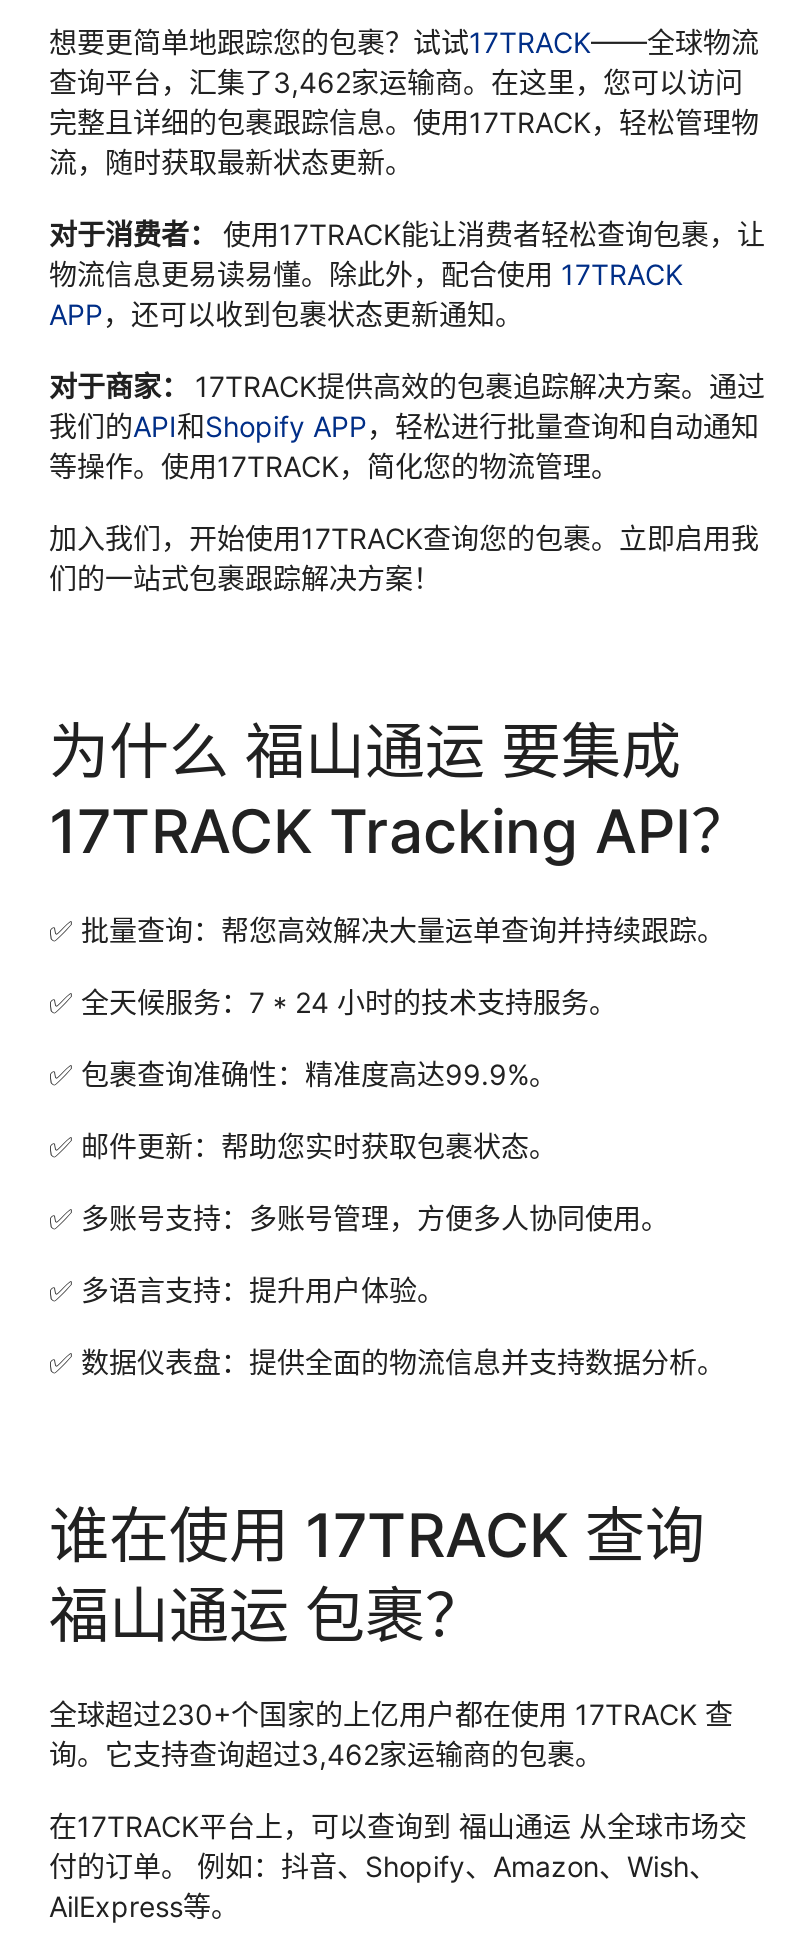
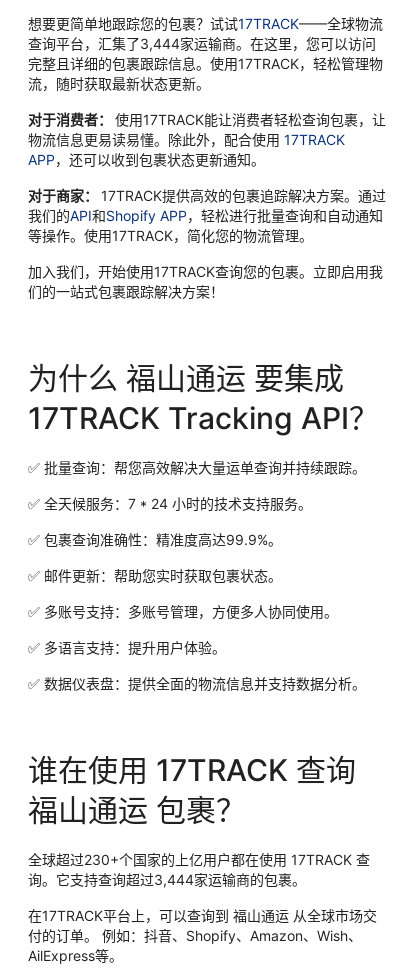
- 查询平台，汇集了3,462家运输商。在这里，您可以访问
+ 查询平台，汇集了3,444家运输商。在这里，您可以访问

- 询。它支持查询超过3,462家运输商的包裹。
+ 询。它支持查询超过3,444家运输商的包裹。
